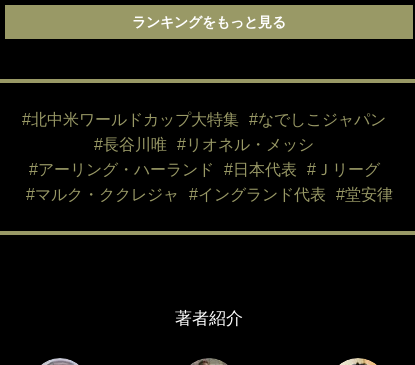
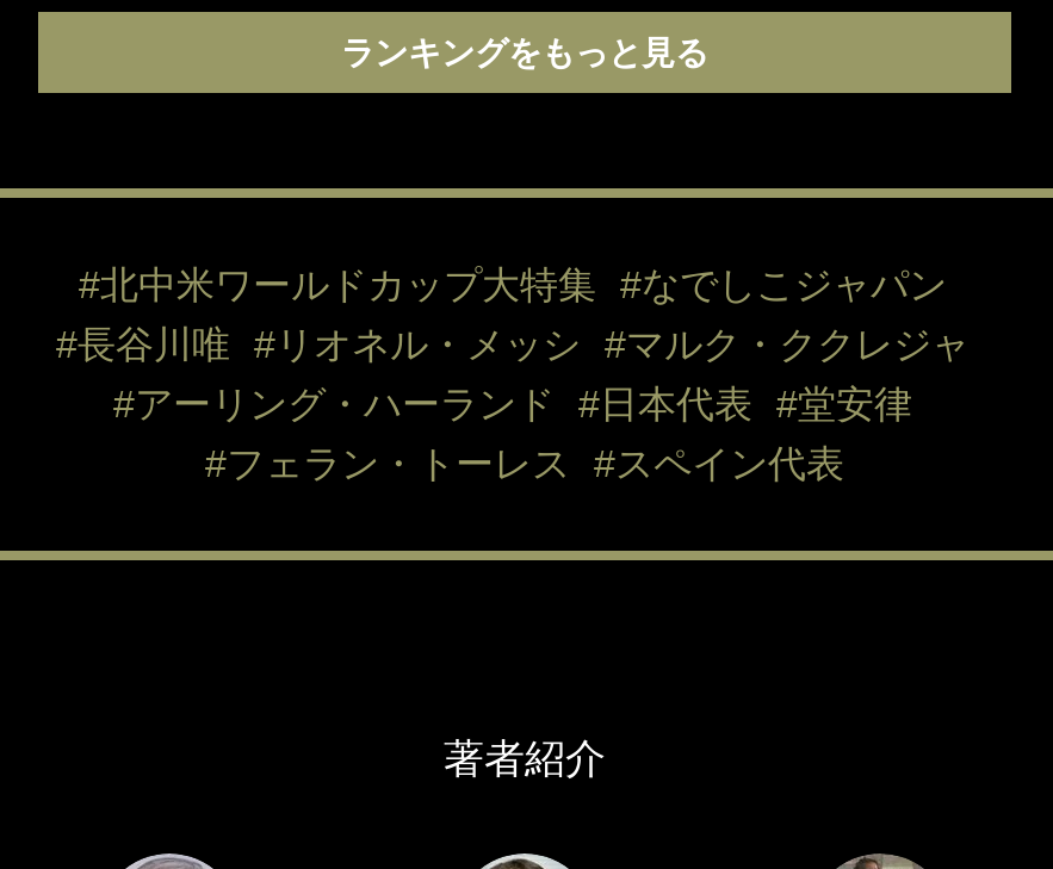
- #長谷川唯 #リオネル・メッシ
+ #長谷川唯 #リオネル・メッシ #マルク・ククレジャ

- #アーリング・ハーランド #日本代表 #Ｊリーグ
+ #アーリング・ハーランド #日本代表 #堂安律

- #マルク・ククレジャ #イングランド代表 #堂安律
+ #フェラン・トーレス #スペイン代表
